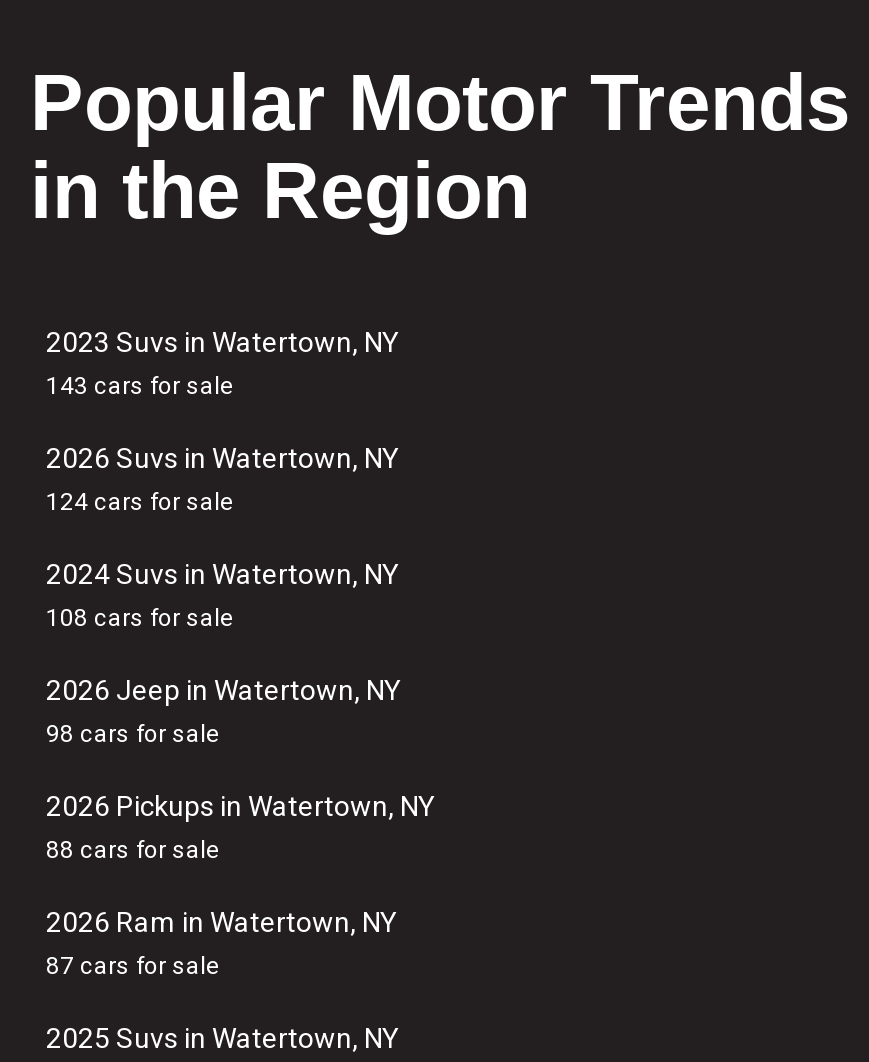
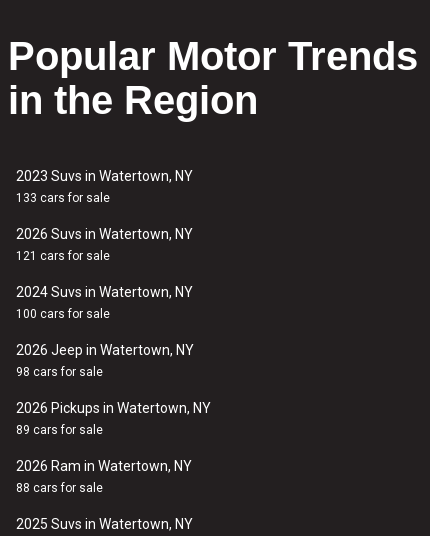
- 143 cars for sale
+ 133 cars for sale

- 124 cars for sale
+ 121 cars for sale

- 108 cars for sale
+ 100 cars for sale

- 88 cars for sale
+ 89 cars for sale

- 87 cars for sale
+ 88 cars for sale
